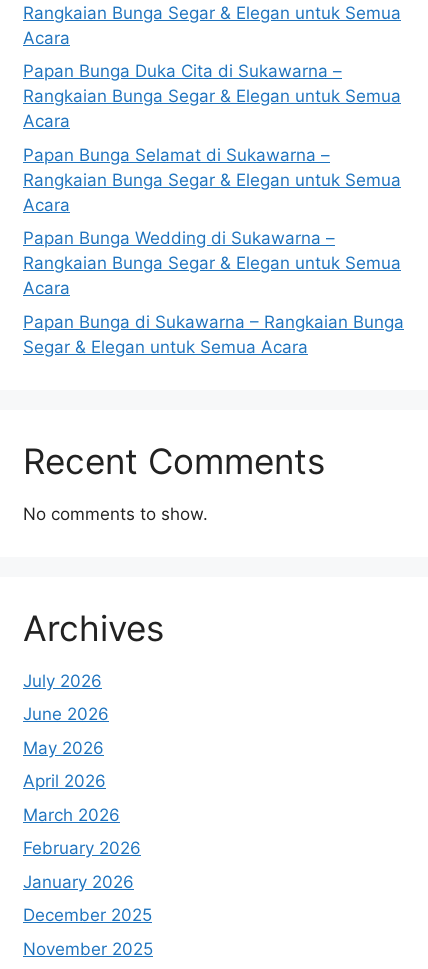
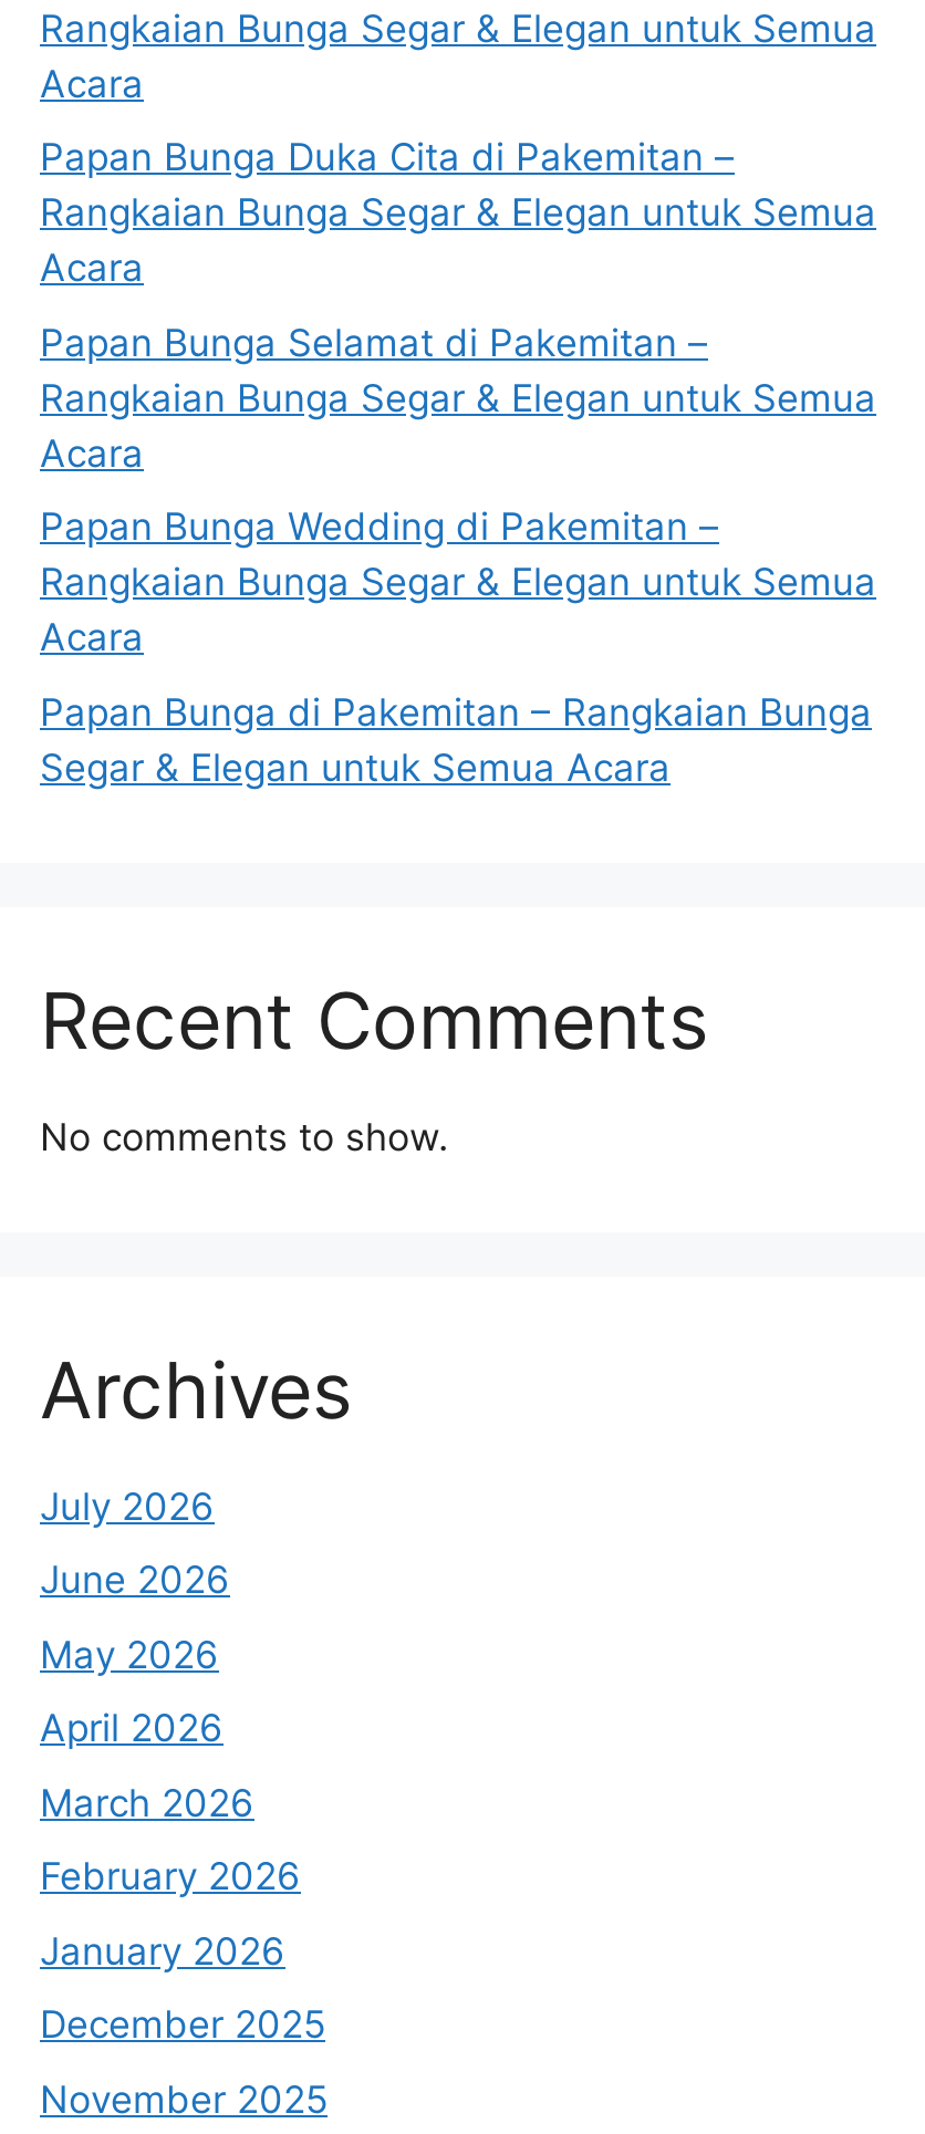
- Papan Bunga Duka Cita di Sukawarna –
+ Papan Bunga Duka Cita di Pakemitan –

- Papan Bunga Selamat di Sukawarna –
+ Papan Bunga Selamat di Pakemitan –

- Papan Bunga Wedding di Sukawarna –
+ Papan Bunga Wedding di Pakemitan –

- Papan Bunga di Sukawarna – Rangkaian Bunga
+ Papan Bunga di Pakemitan – Rangkaian Bunga
